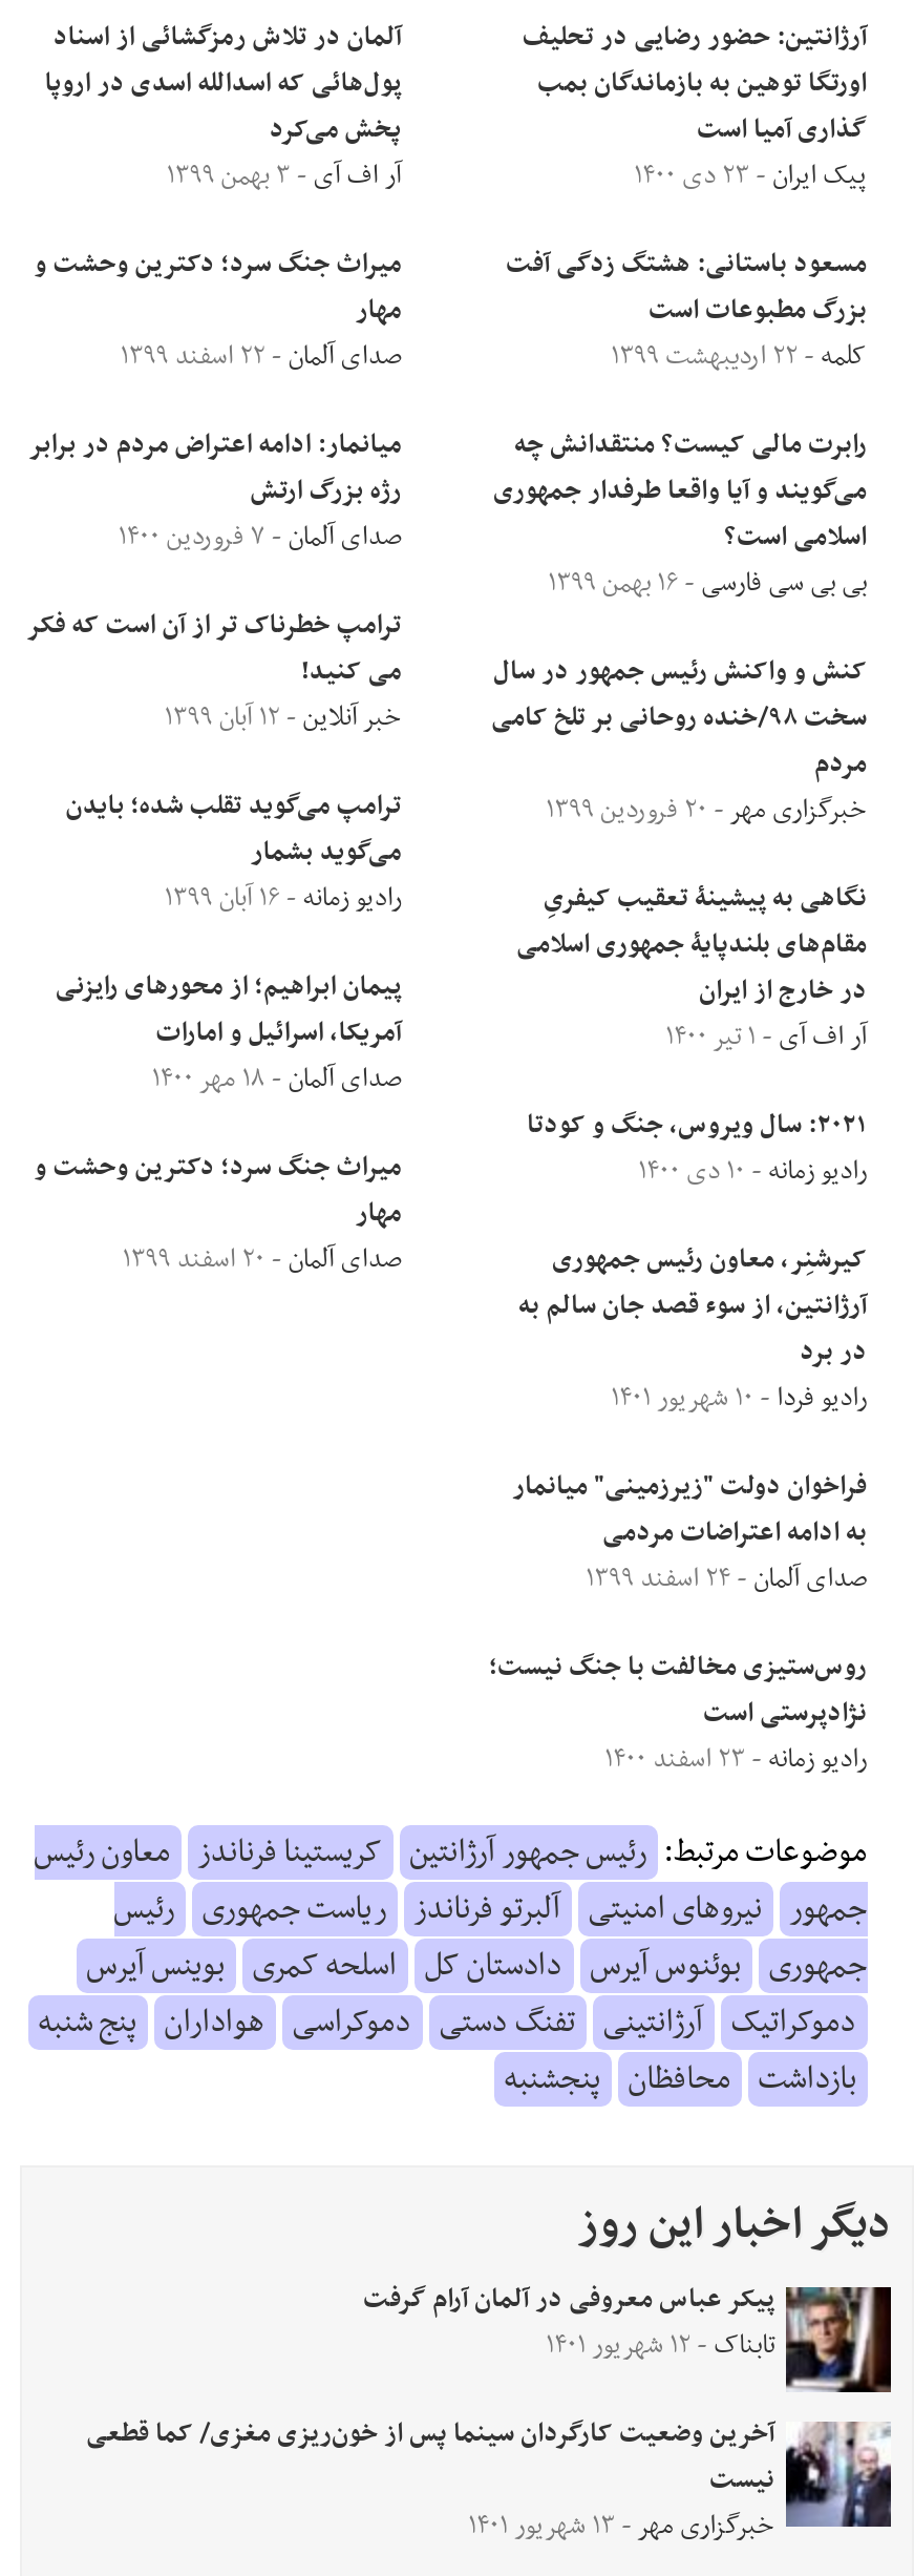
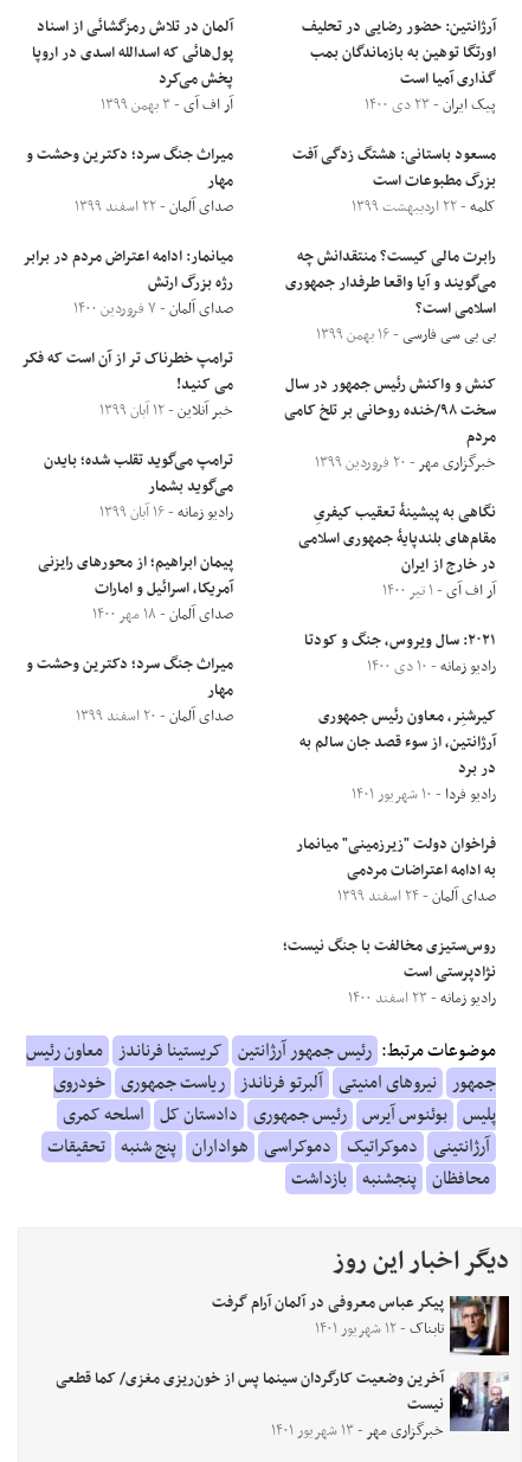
- جمهور نیروهای امنیتی آلبرتو فرناندز ریاست جمهوری رئیس
- جمهوری بوئنوس آیرس دادستان کل اسلحه کمری بوینس آیرس
- دموکراتیک آرژانتینی تفنگ دستی دموکراسی هواداران پنج شنبه
- بازداشت محافظان پنجشنبه
+ جمهور نیروهای امنیتی آلبرتو فرناندز ریاست جمهوری خودروی
+ پلیس بوئنوس آیرس رئیس جمهوری دادستان کل اسلحه کمری
+ آرژانتینی دموکراتیک دموکراسی هواداران پنج شنبه تحقیقات
+ محافظان پنجشنبه بازداشت
